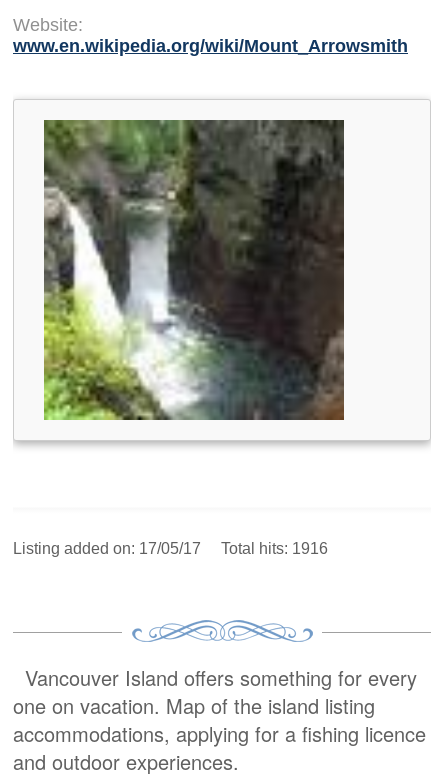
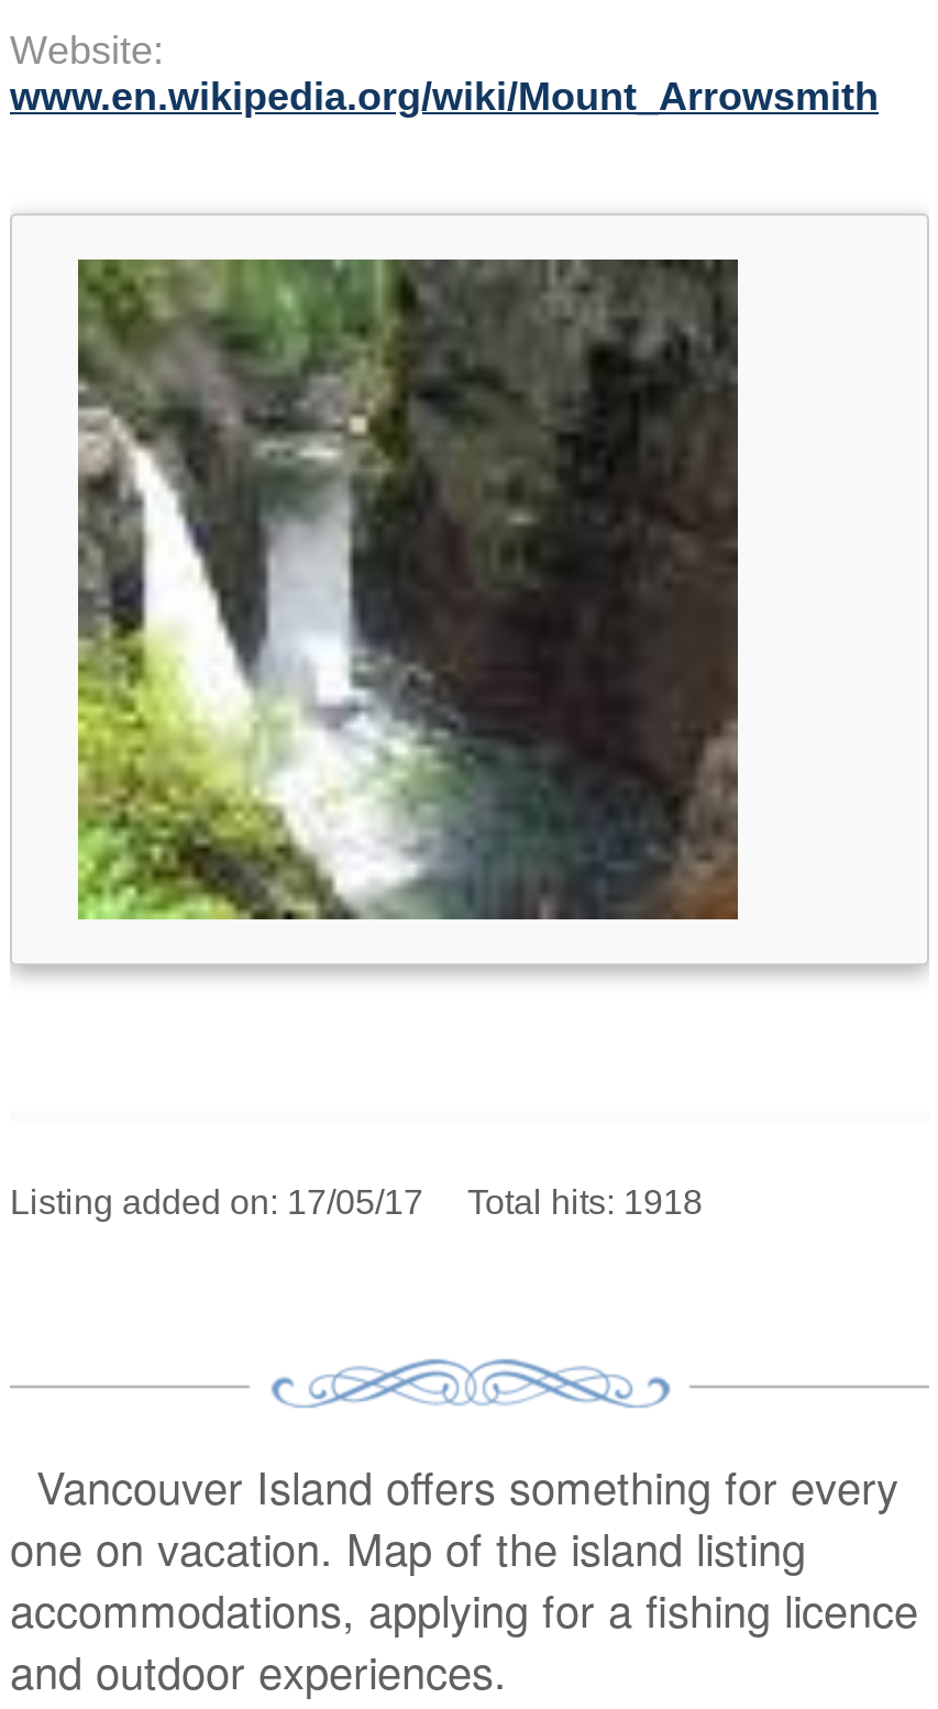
- Listing added on: 17/05/17 Total hits: 1916
+ Listing added on: 17/05/17 Total hits: 1918
